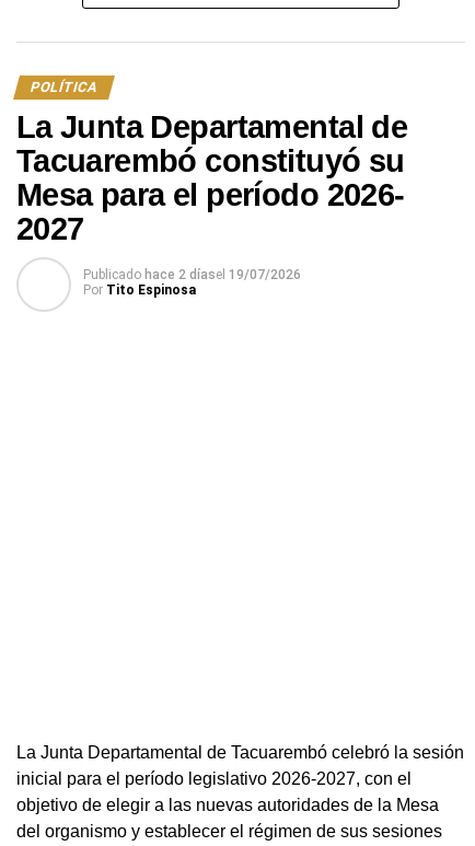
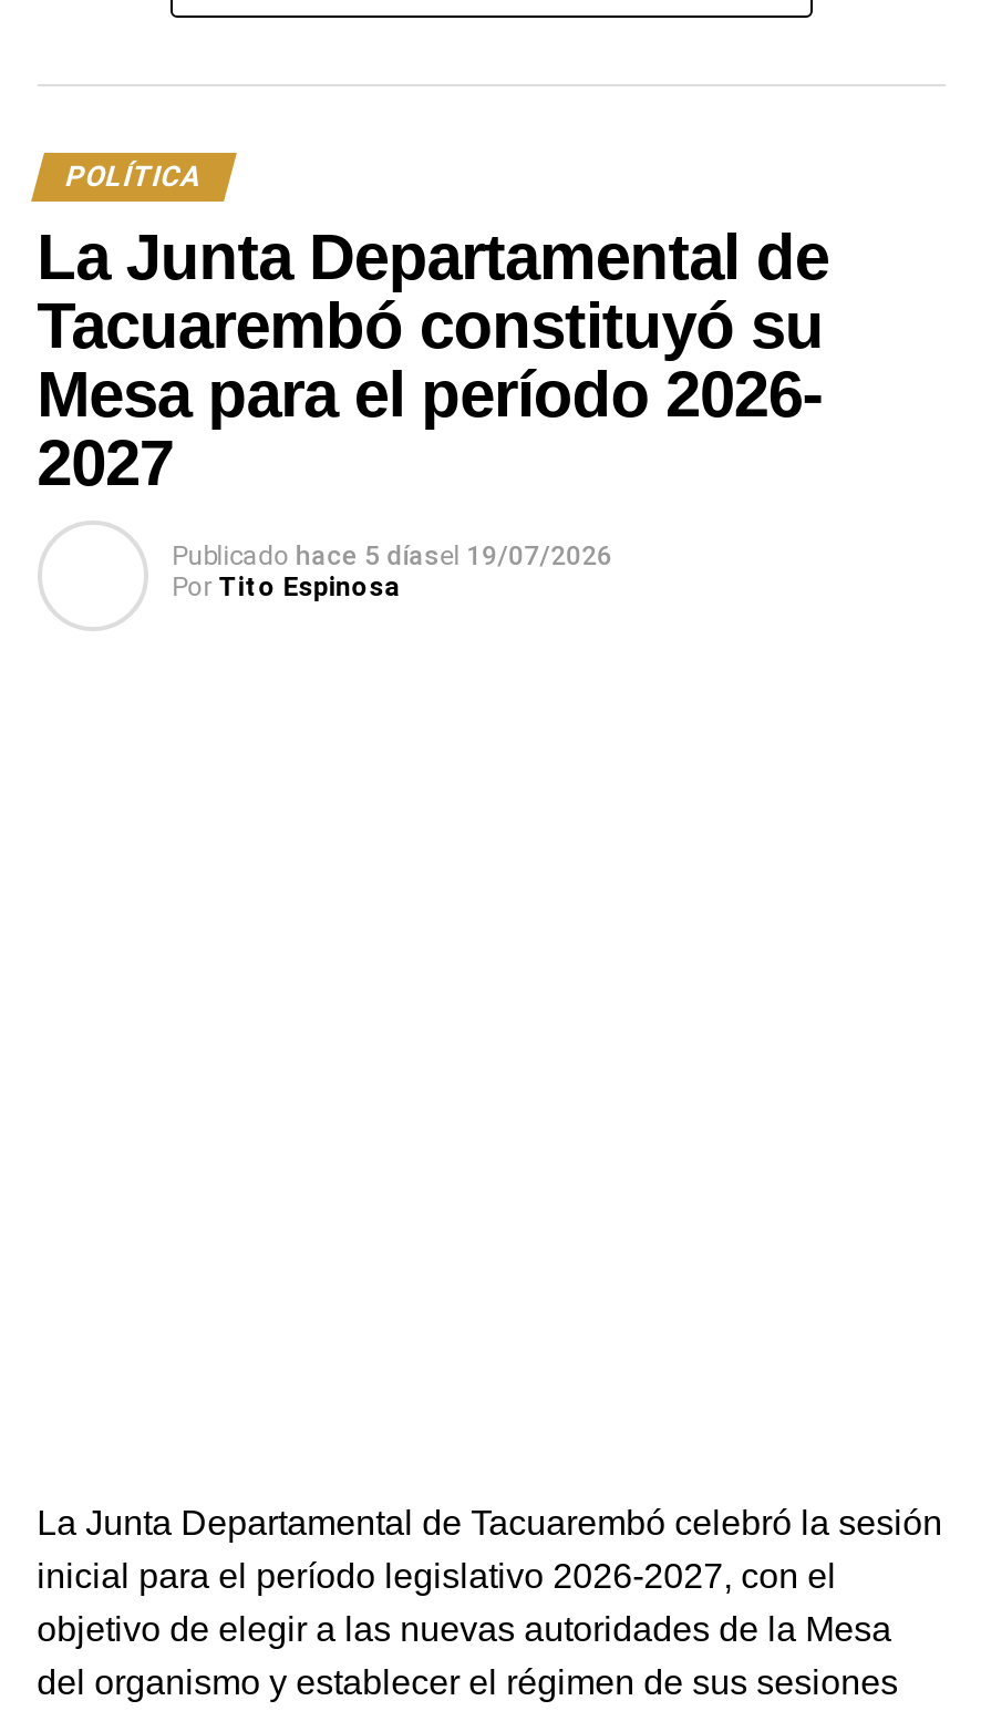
- Publicado hace 2 díasel 19/07/2026
+ Publicado hace 5 díasel 19/07/2026
